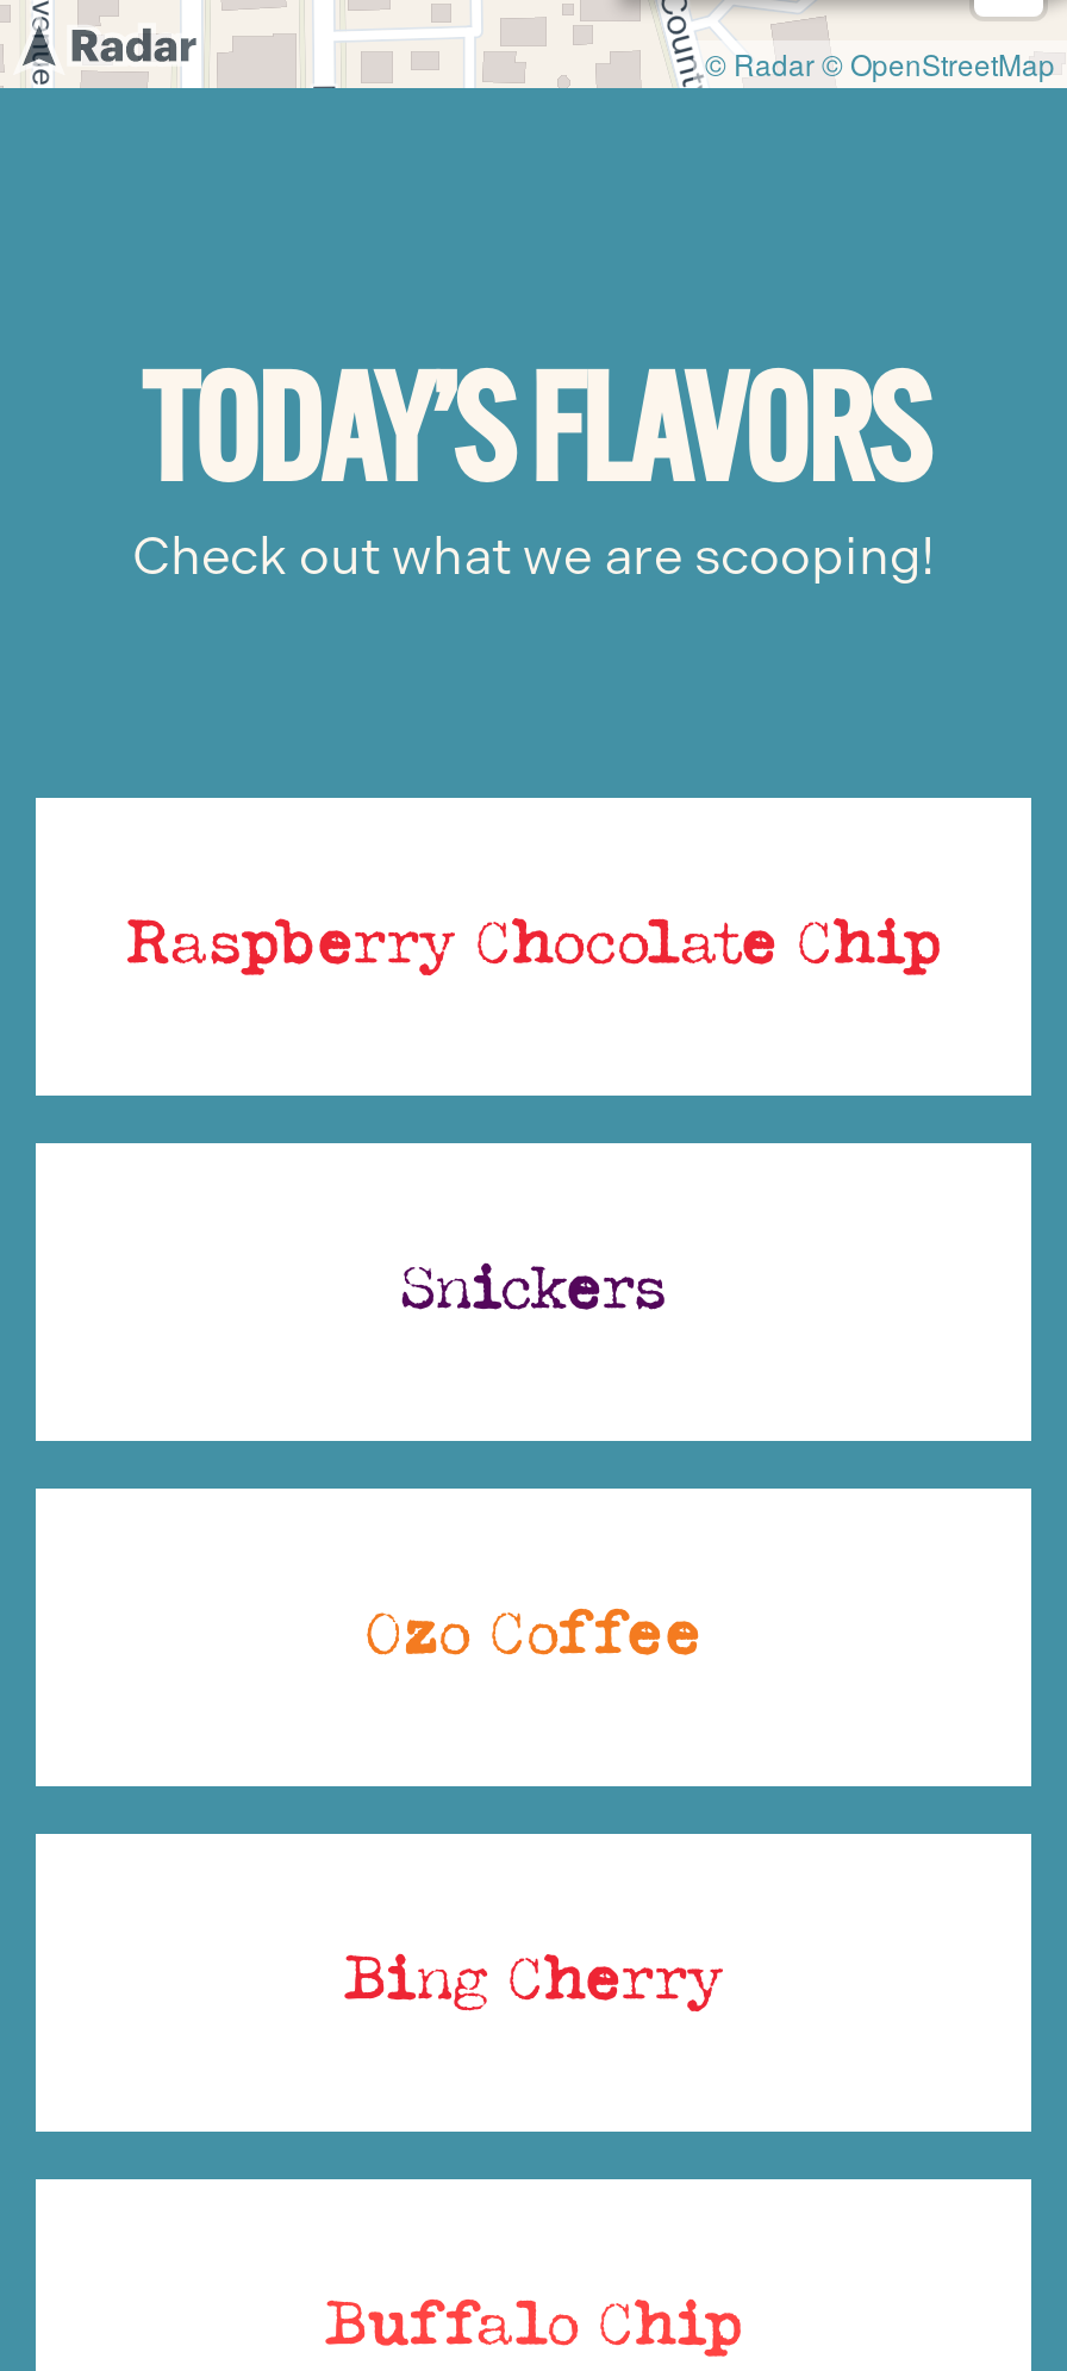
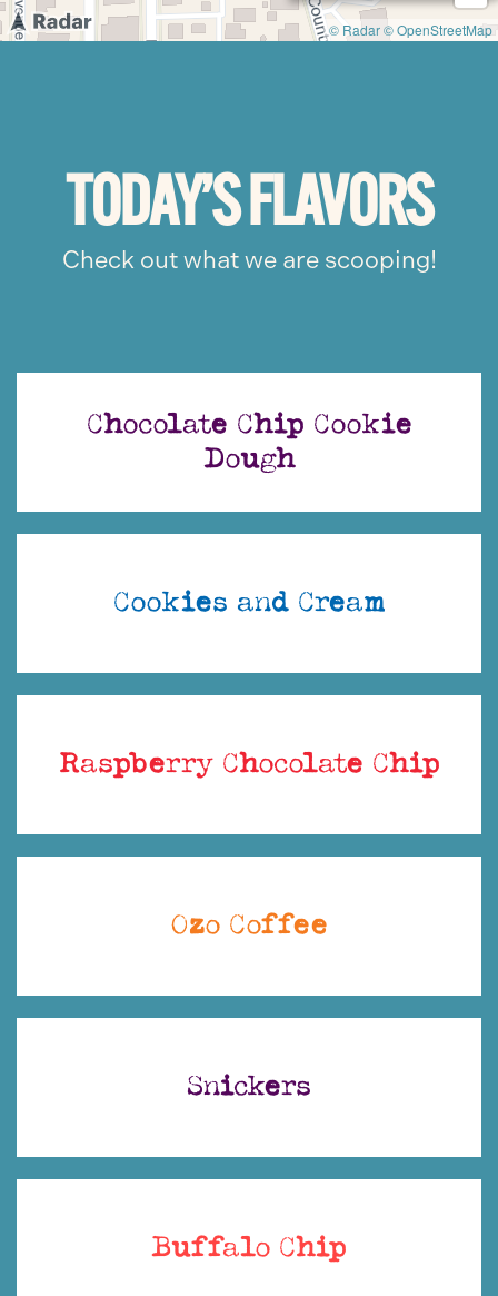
+ Chocolate Chip Cookie
+ Dough

+ Cookies and Cream

moved down: Raspberry Chocolate Chip

moved down: Snickers

- Bing Cherry
